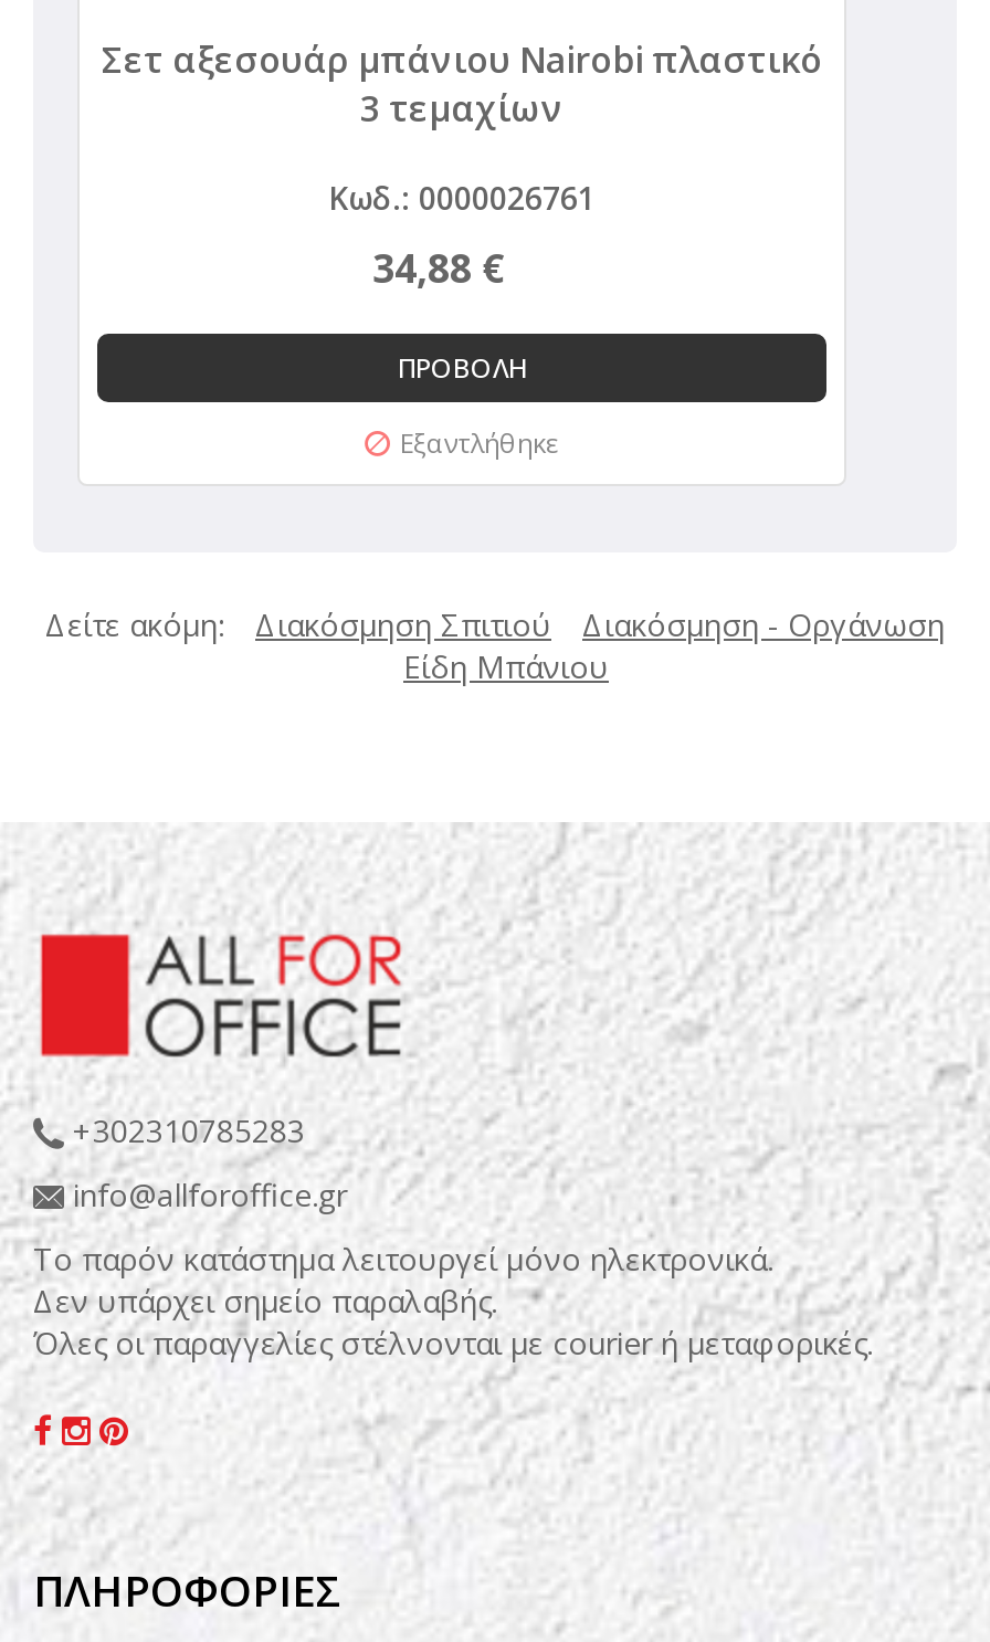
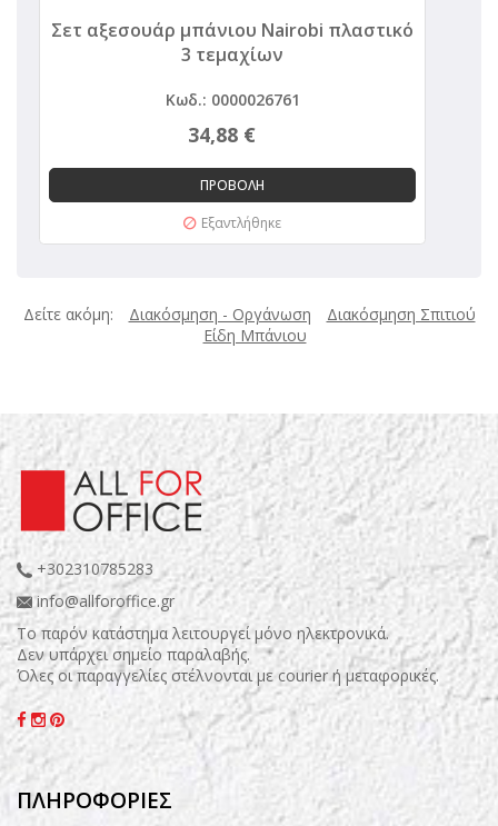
- Δείτε ακόμη: Διακόσμηση Σπιτιού
- Διακόσμηση - Οργάνωση
+ Δείτε ακόμη: Διακόσμηση - Οργάνωση
+ Διακόσμηση Σπιτιού
